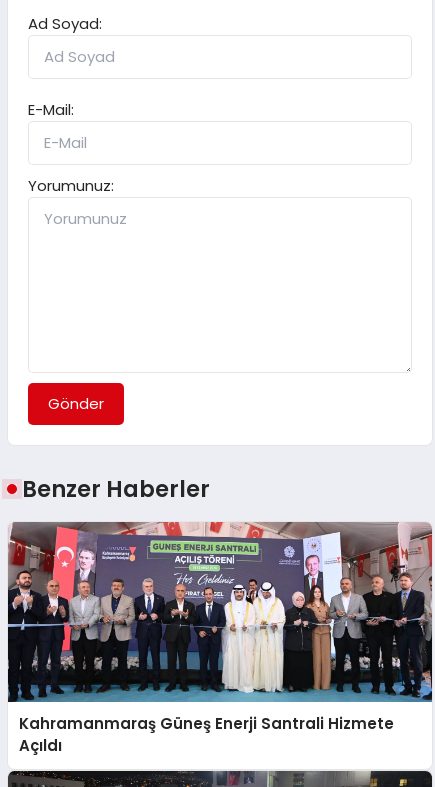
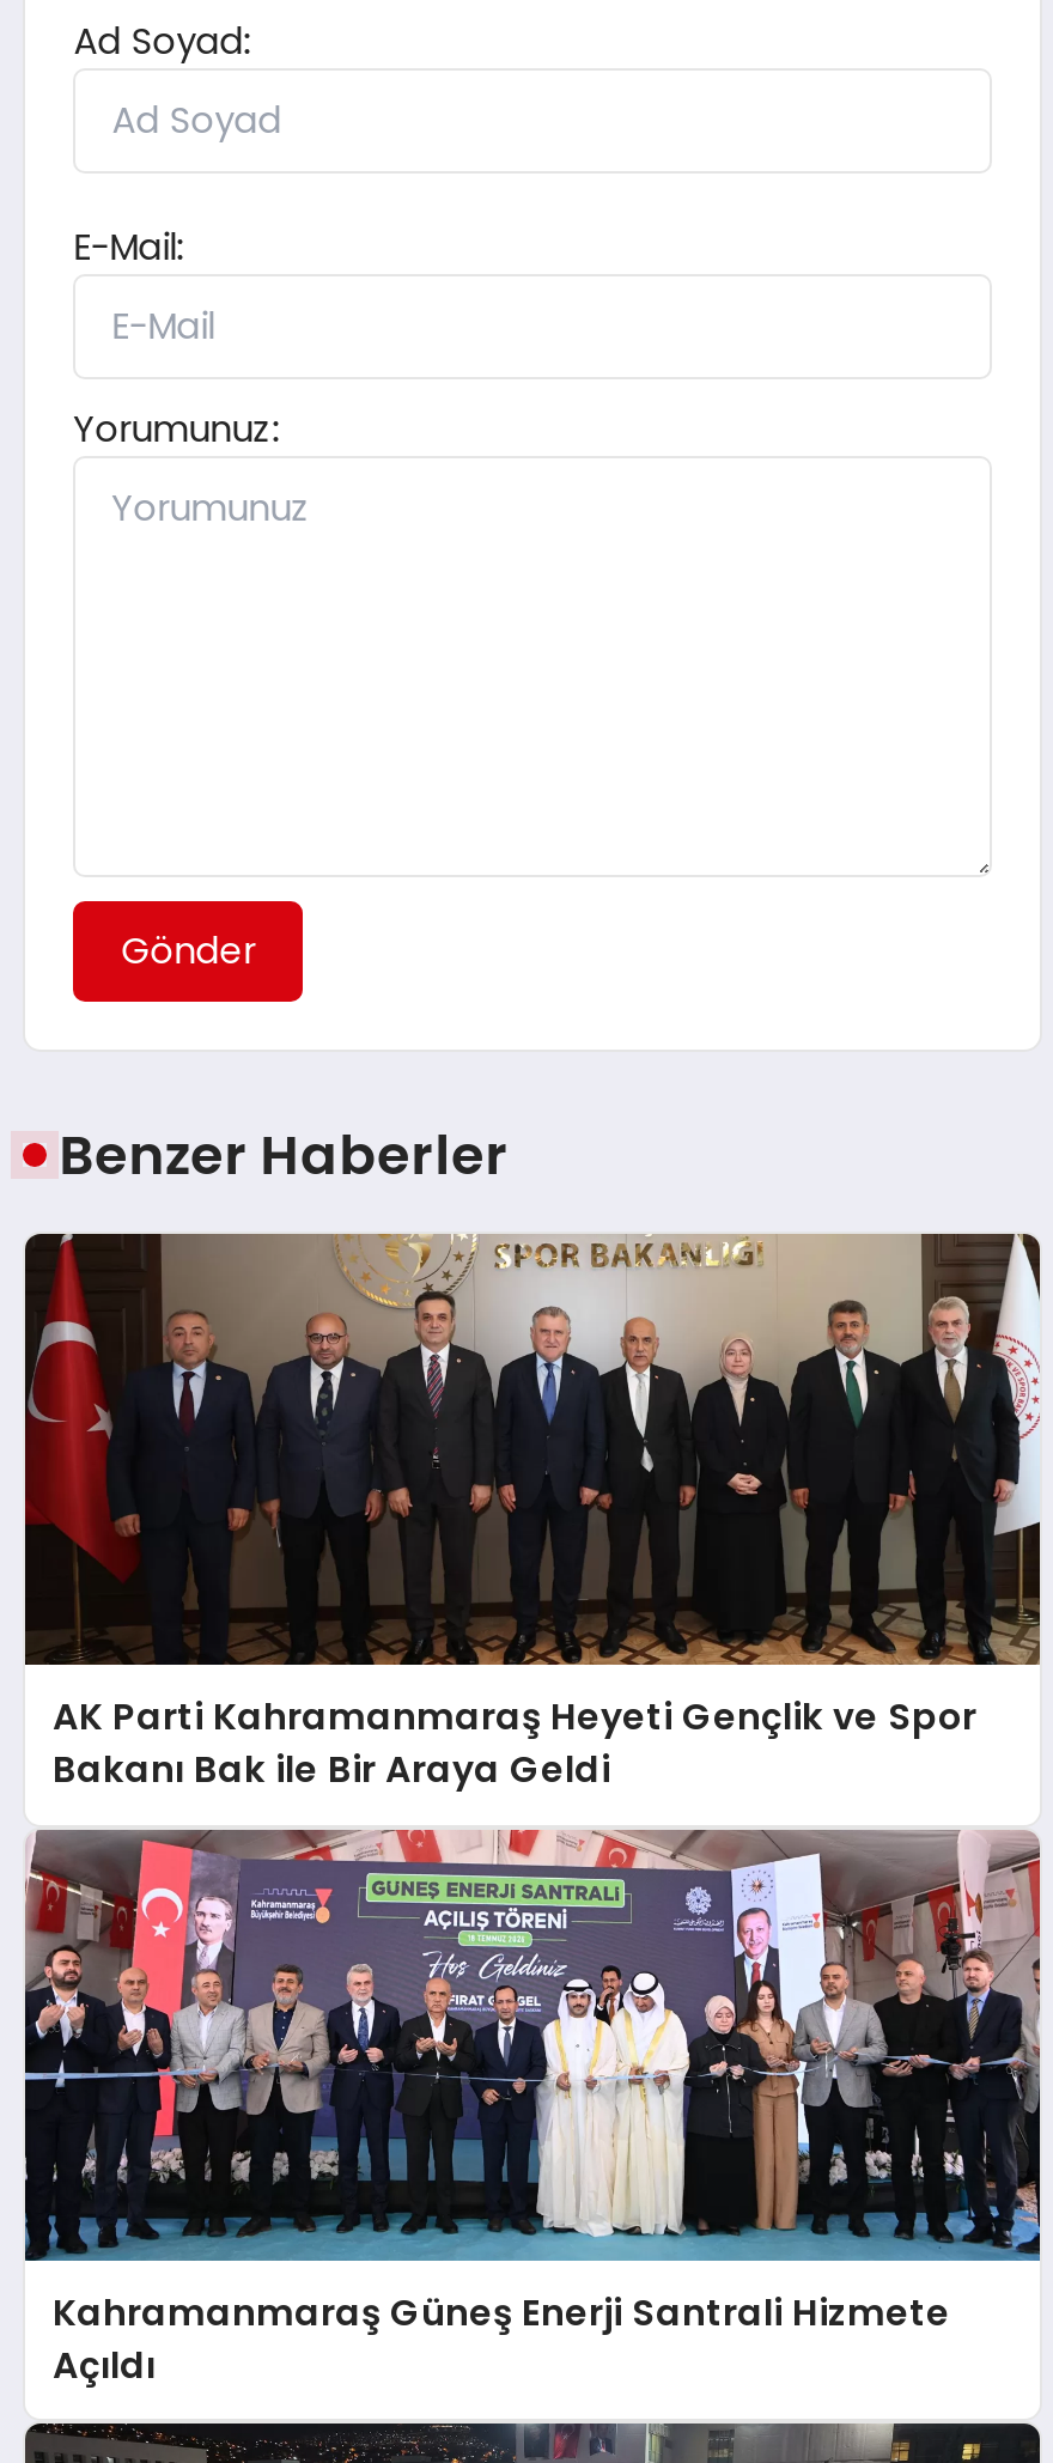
+ [image]
+ AK Parti Kahramanmaraş Heyeti Gençlik ve Spor
+ Bakanı Bak ile Bir Araya Geldi
